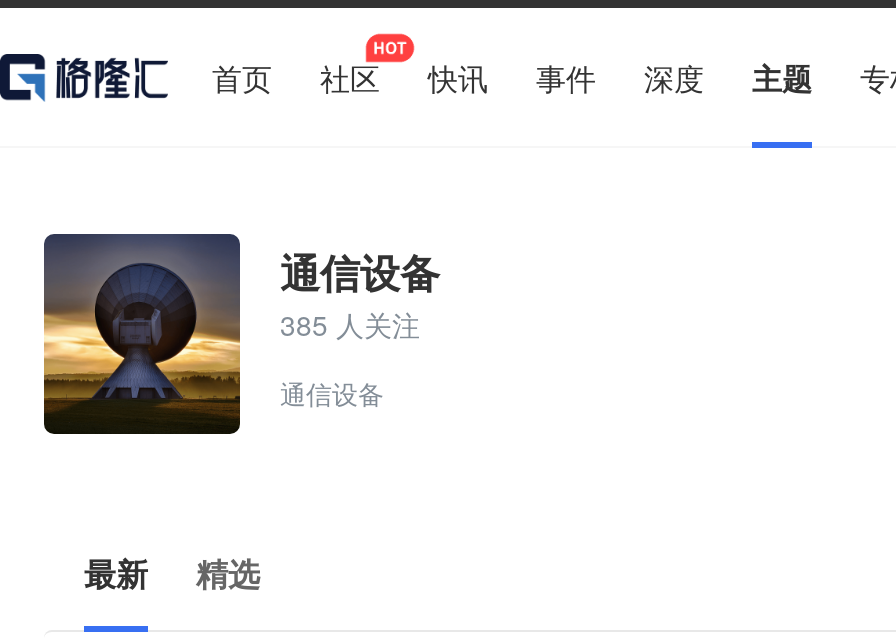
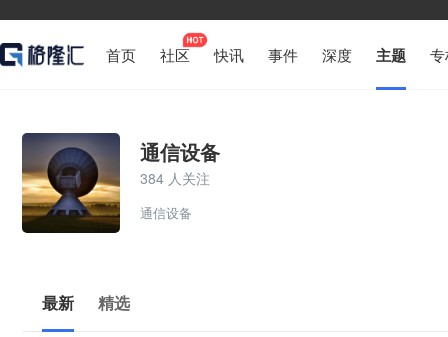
- 385 人关注
+ 384 人关注
